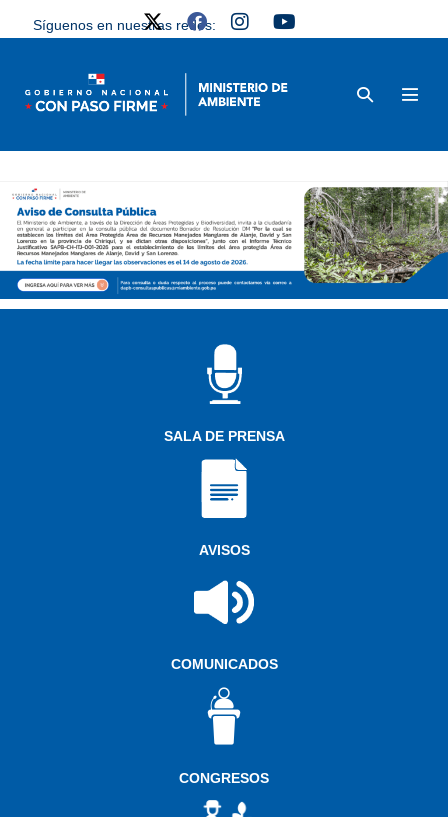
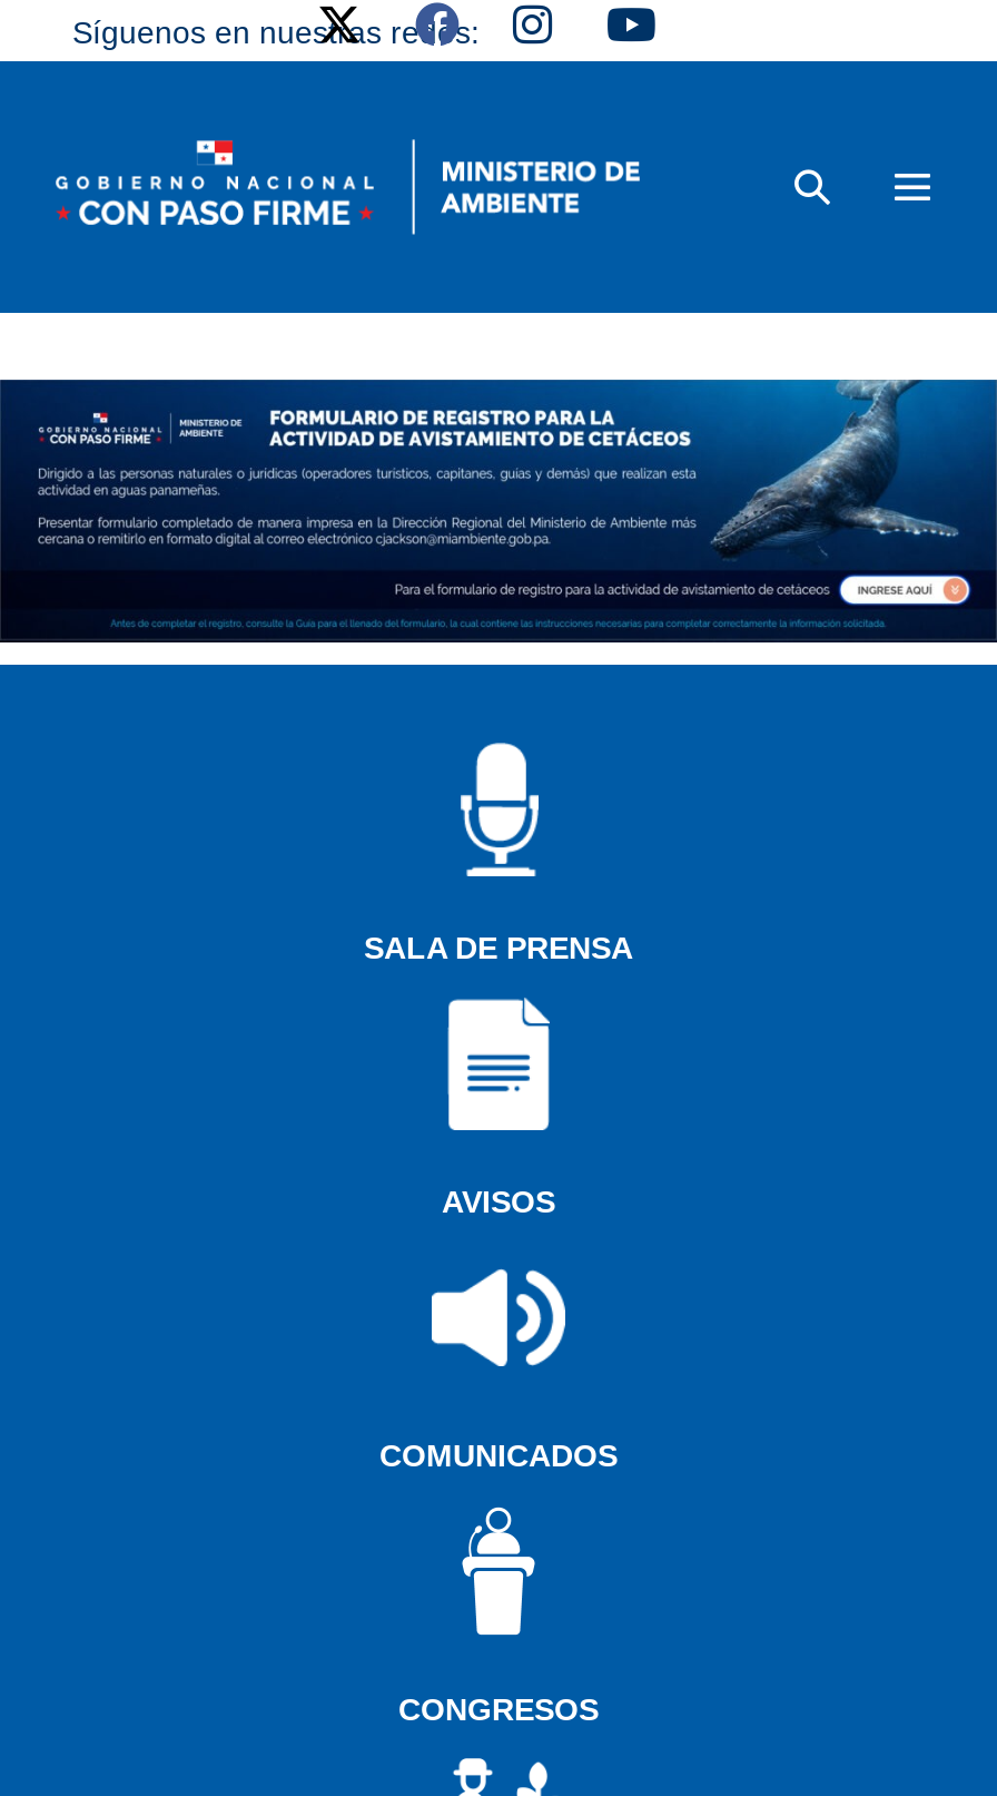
- [image]
+ [image]
